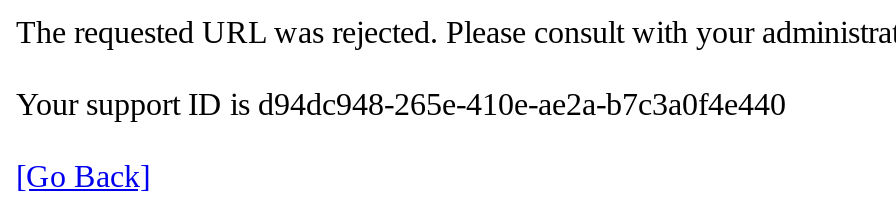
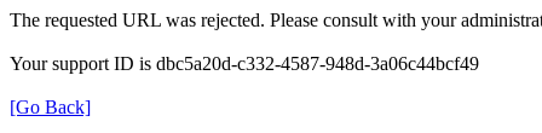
- Your support ID is d94dc948-265e-410e-ae2a-b7c3a0f4e440
+ Your support ID is dbc5a20d-c332-4587-948d-3a06c44bcf49
